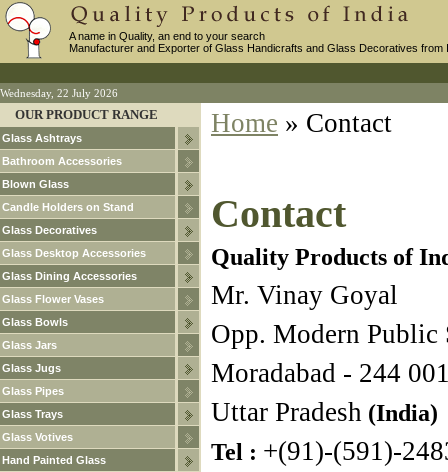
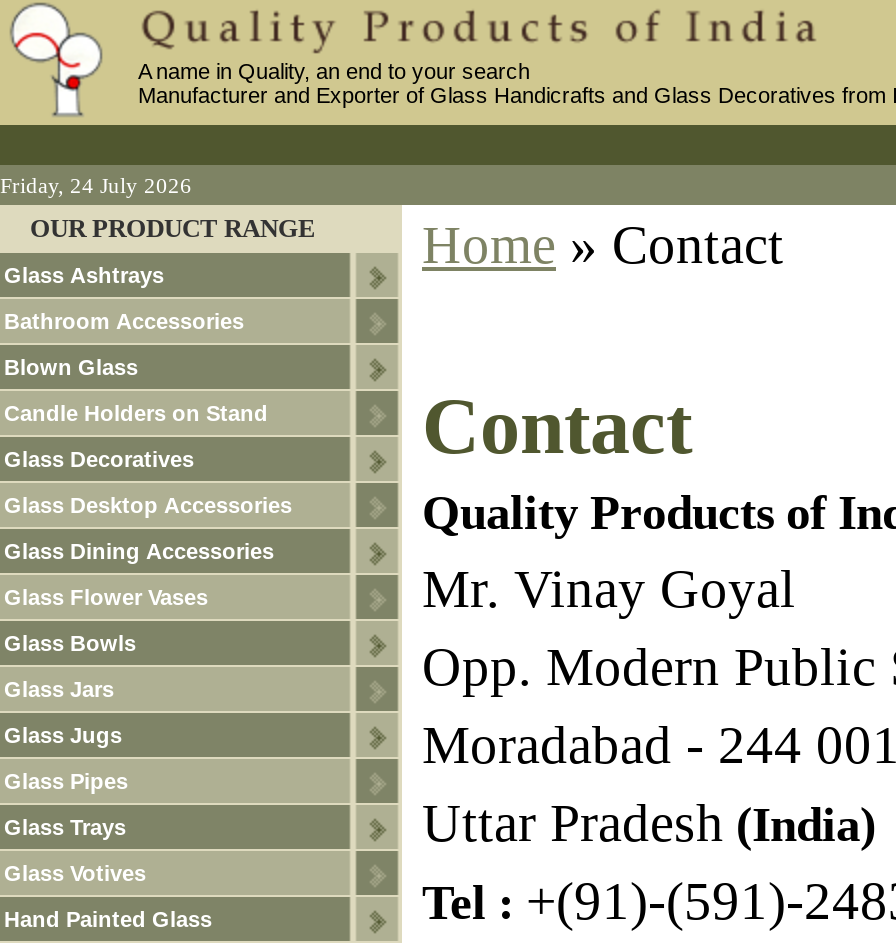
- Wednesday, 22 July 2026
+ Friday, 24 July 2026
